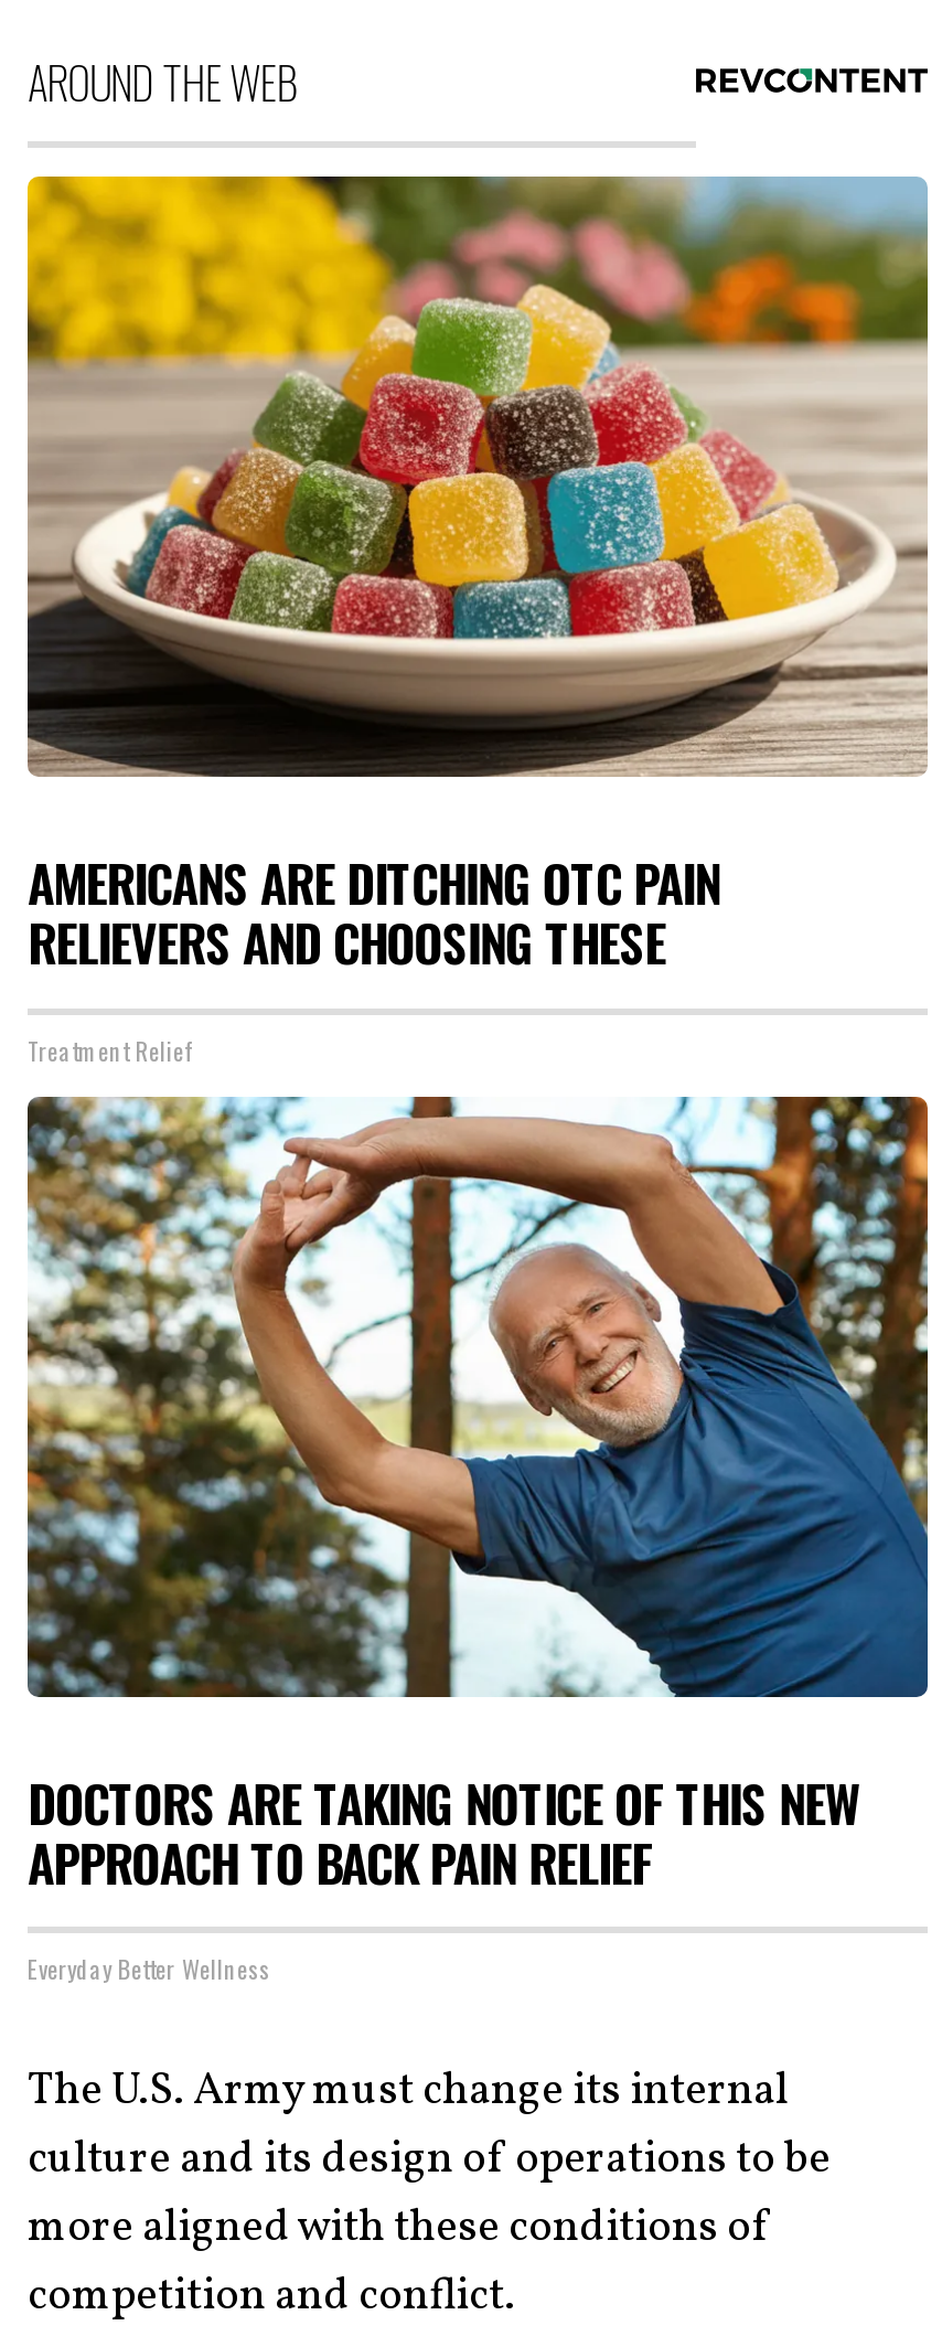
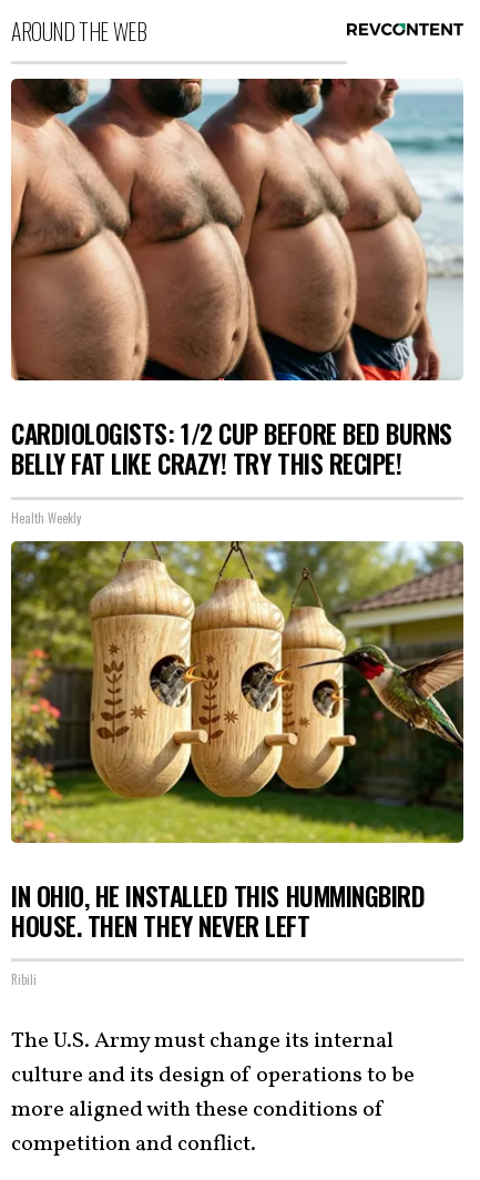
- [image]
- AMERICANS ARE DITCHING OTC PAIN
- RELIEVERS AND CHOOSING THESE
+ [image]
+ CARDIOLOGISTS: 1/2 CUP BEFORE BED BURNS
+ BELLY FAT LIKE CRAZY! TRY THIS RECIPE!

- Treatment Relief
+ Health Weekly

- [image]
- DOCTORS ARE TAKING NOTICE OF THIS NEW
- APPROACH TO BACK PAIN RELIEF
+ [image]
+ IN OHIO, HE INSTALLED THIS HUMMINGBIRD
+ HOUSE. THEN THEY NEVER LEFT

- Everyday Better Wellness
+ Ribili
